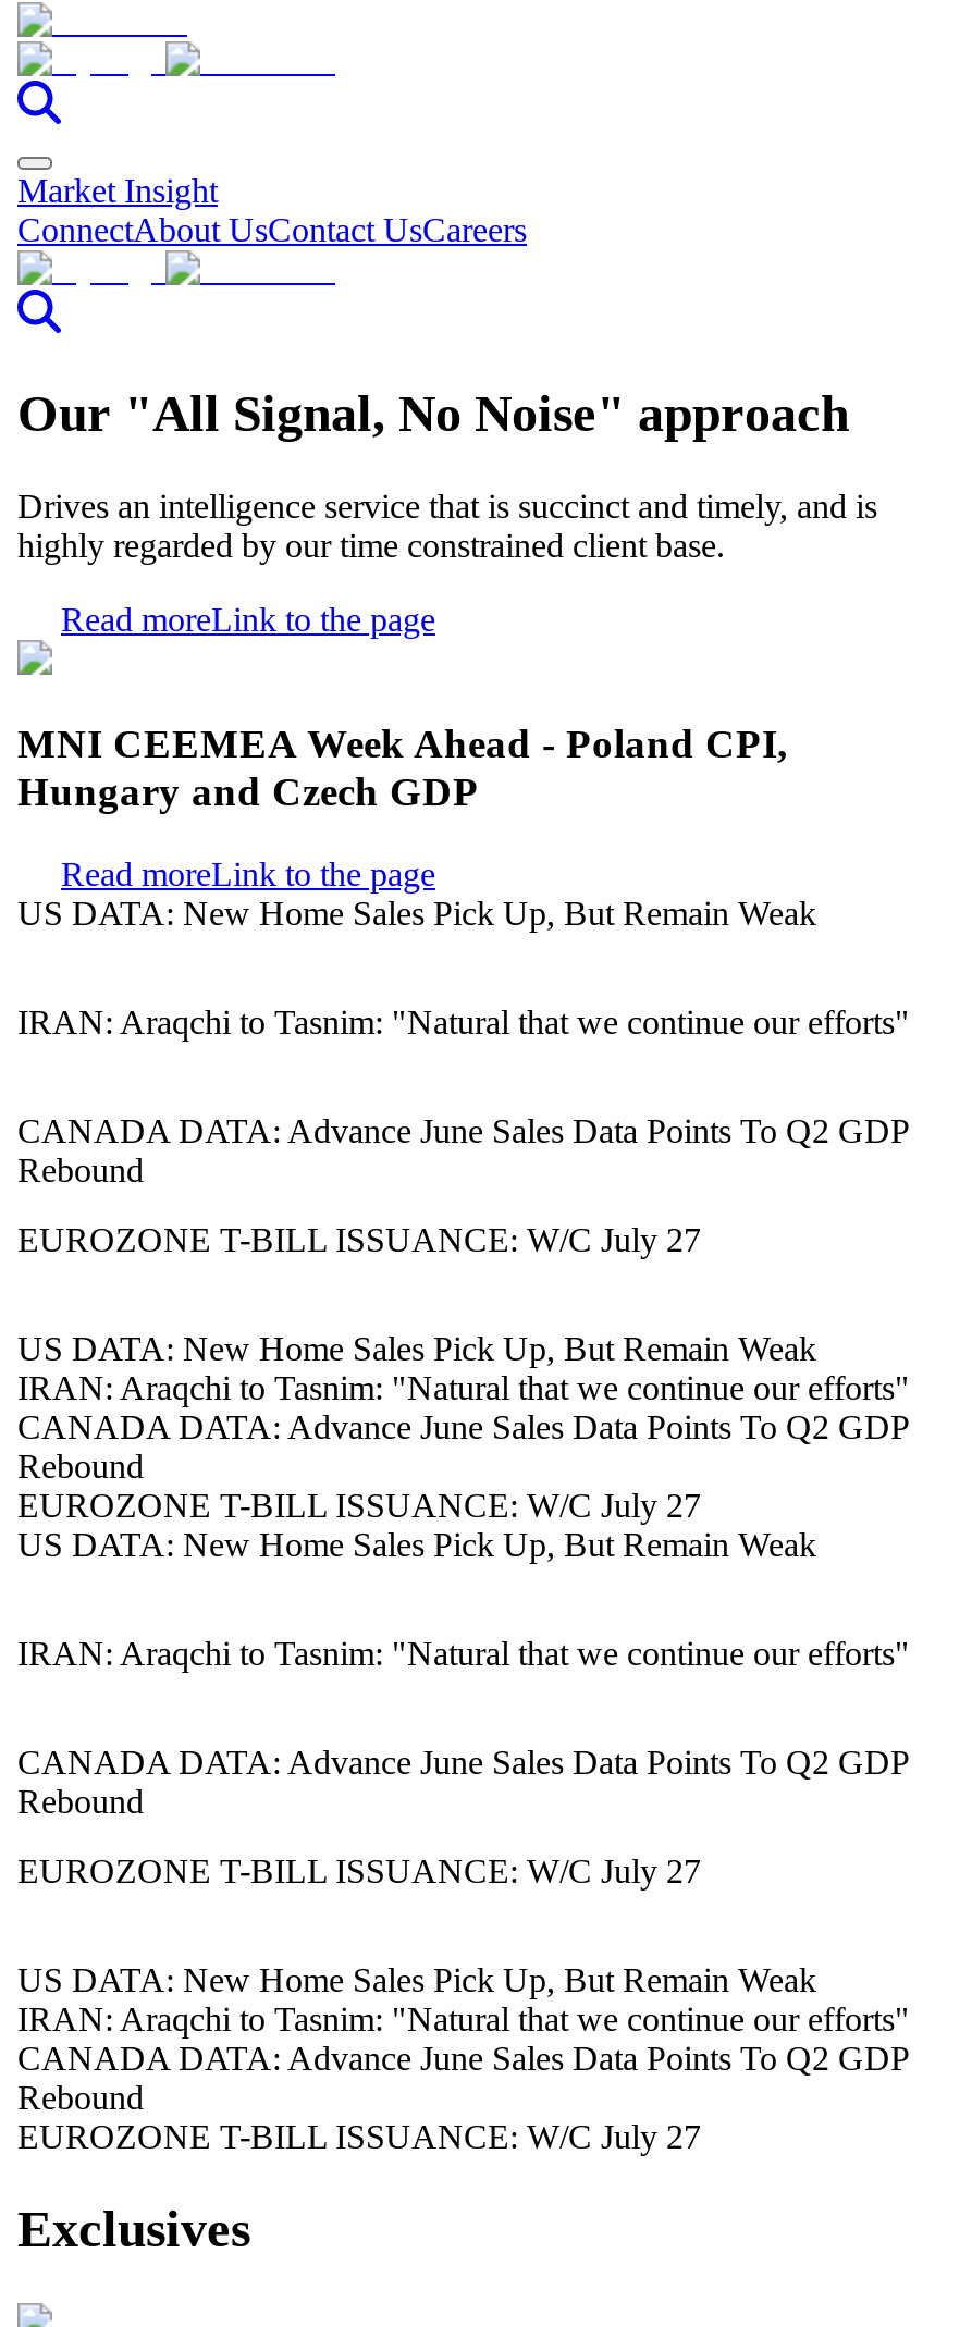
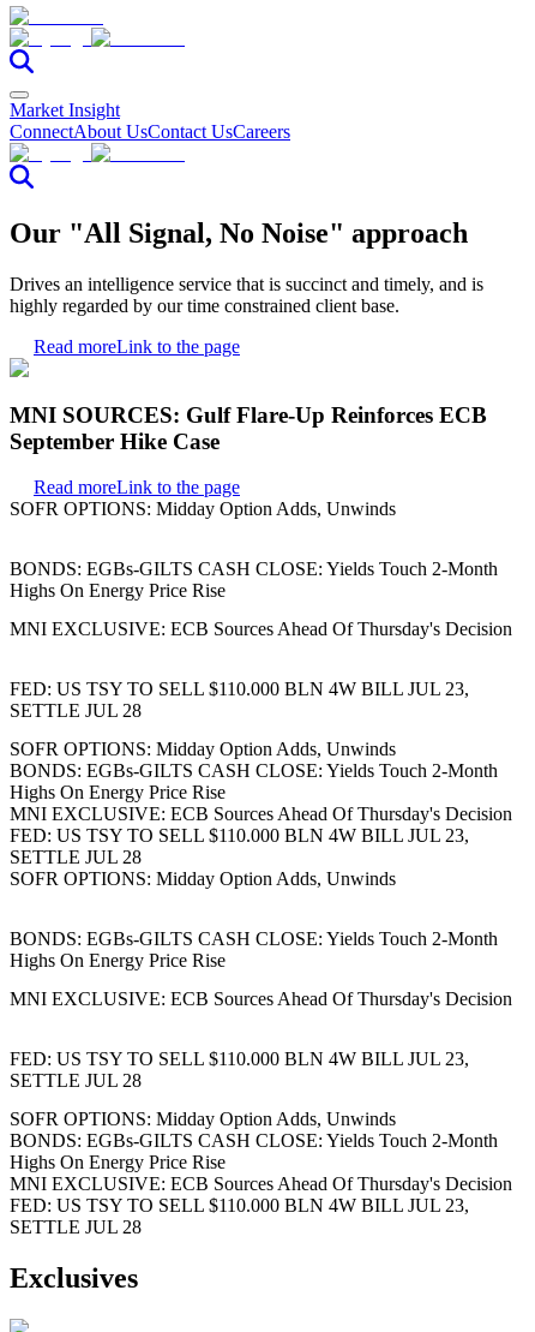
- MNI CEEMEA Week Ahead - Poland CPI,
- Hungary and Czech GDP
+ MNI SOURCES: Gulf Flare-Up Reinforces ECB
+ September Hike Case

- US DATA: New Home Sales Pick Up, But Remain Weak
+ SOFR OPTIONS: Midday Option Adds, Unwinds

- IRAN: Araqchi to Tasnim: "Natural that we continue our efforts"
+ BONDS: EGBs-GILTS CASH CLOSE: Yields Touch 2-Month
+ Highs On Energy Price Rise

- CANADA DATA: Advance June Sales Data Points To Q2 GDP
- Rebound
+ MNI EXCLUSIVE: ECB Sources Ahead Of Thursday's Decision

- EUROZONE T-BILL ISSUANCE: W/C July 27
+ FED: US TSY TO SELL $110.000 BLN 4W BILL JUL 23,
+ SETTLE JUL 28

- US DATA: New Home Sales Pick Up, But Remain Weak
- IRAN: Araqchi to Tasnim: "Natural that we continue our efforts"
- CANADA DATA: Advance June Sales Data Points To Q2 GDP
- Rebound
- EUROZONE T-BILL ISSUANCE: W/C July 27
- US DATA: New Home Sales Pick Up, But Remain Weak
+ SOFR OPTIONS: Midday Option Adds, Unwinds
+ BONDS: EGBs-GILTS CASH CLOSE: Yields Touch 2-Month
+ Highs On Energy Price Rise
+ MNI EXCLUSIVE: ECB Sources Ahead Of Thursday's Decision
+ FED: US TSY TO SELL $110.000 BLN 4W BILL JUL 23,
+ SETTLE JUL 28
+ SOFR OPTIONS: Midday Option Adds, Unwinds

- IRAN: Araqchi to Tasnim: "Natural that we continue our efforts"
+ BONDS: EGBs-GILTS CASH CLOSE: Yields Touch 2-Month
+ Highs On Energy Price Rise

- CANADA DATA: Advance June Sales Data Points To Q2 GDP
- Rebound
+ MNI EXCLUSIVE: ECB Sources Ahead Of Thursday's Decision

- EUROZONE T-BILL ISSUANCE: W/C July 27
+ FED: US TSY TO SELL $110.000 BLN 4W BILL JUL 23,
+ SETTLE JUL 28

- US DATA: New Home Sales Pick Up, But Remain Weak
- IRAN: Araqchi to Tasnim: "Natural that we continue our efforts"
- CANADA DATA: Advance June Sales Data Points To Q2 GDP
- Rebound
- EUROZONE T-BILL ISSUANCE: W/C July 27
+ SOFR OPTIONS: Midday Option Adds, Unwinds
+ BONDS: EGBs-GILTS CASH CLOSE: Yields Touch 2-Month
+ Highs On Energy Price Rise
+ MNI EXCLUSIVE: ECB Sources Ahead Of Thursday's Decision
+ FED: US TSY TO SELL $110.000 BLN 4W BILL JUL 23,
+ SETTLE JUL 28
